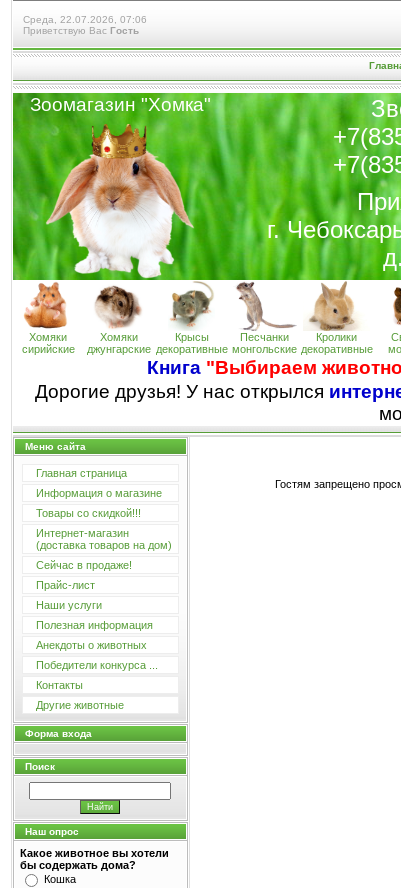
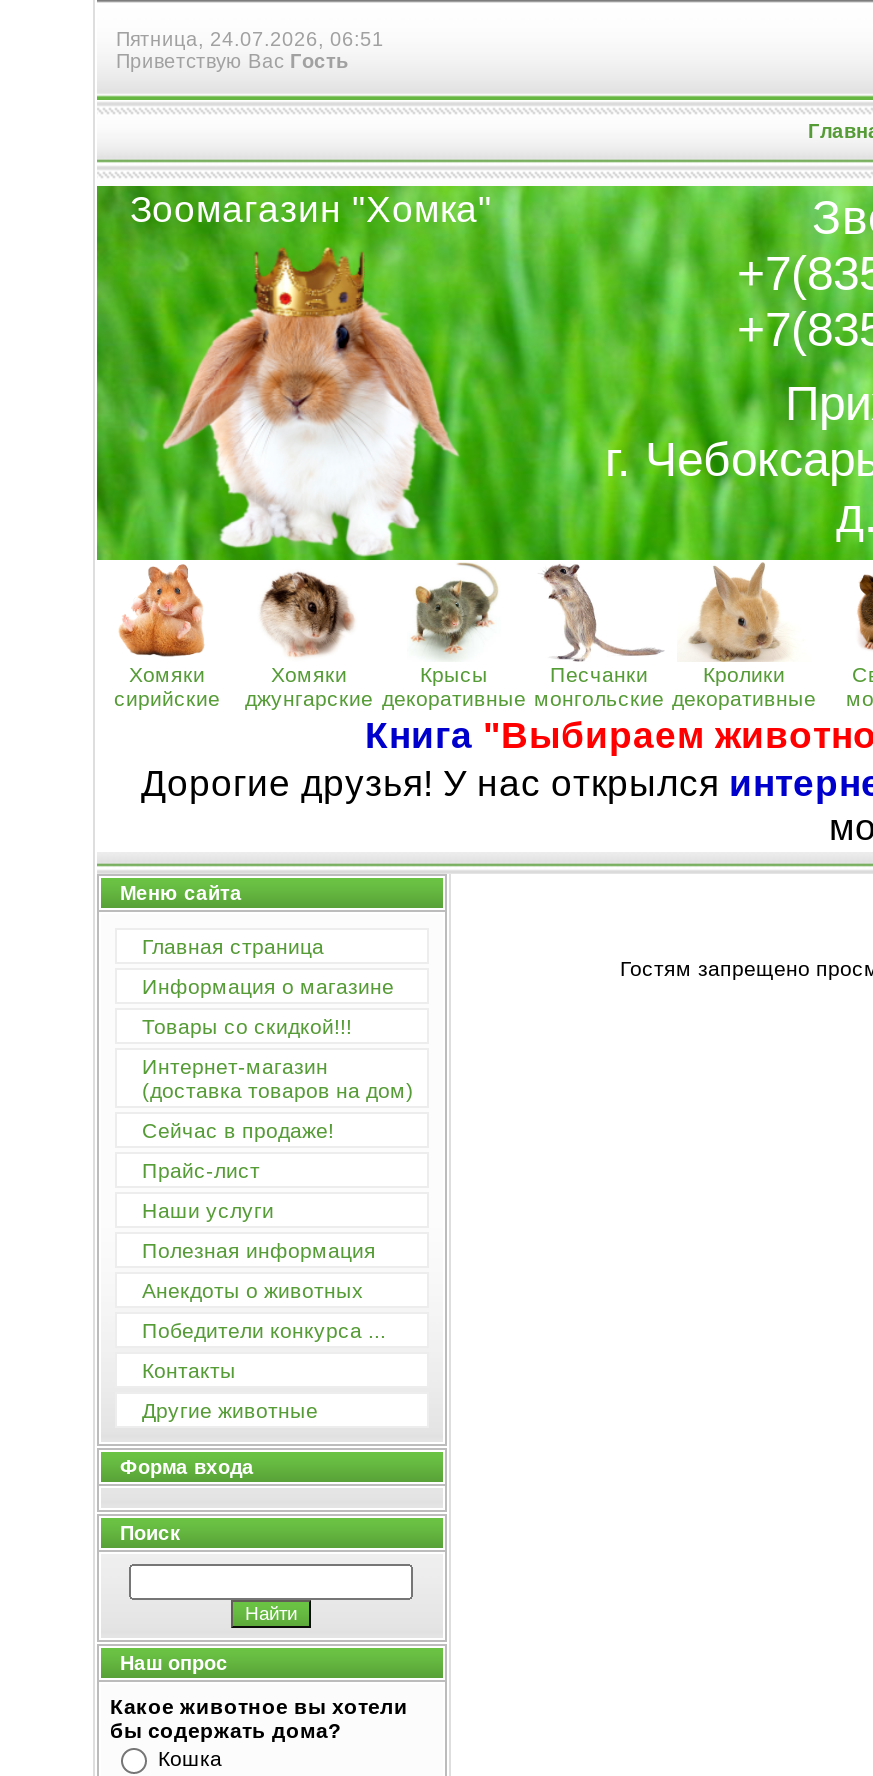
- Среда, 22.07.2026, 07:06
+ Пятница, 24.07.2026, 06:51
